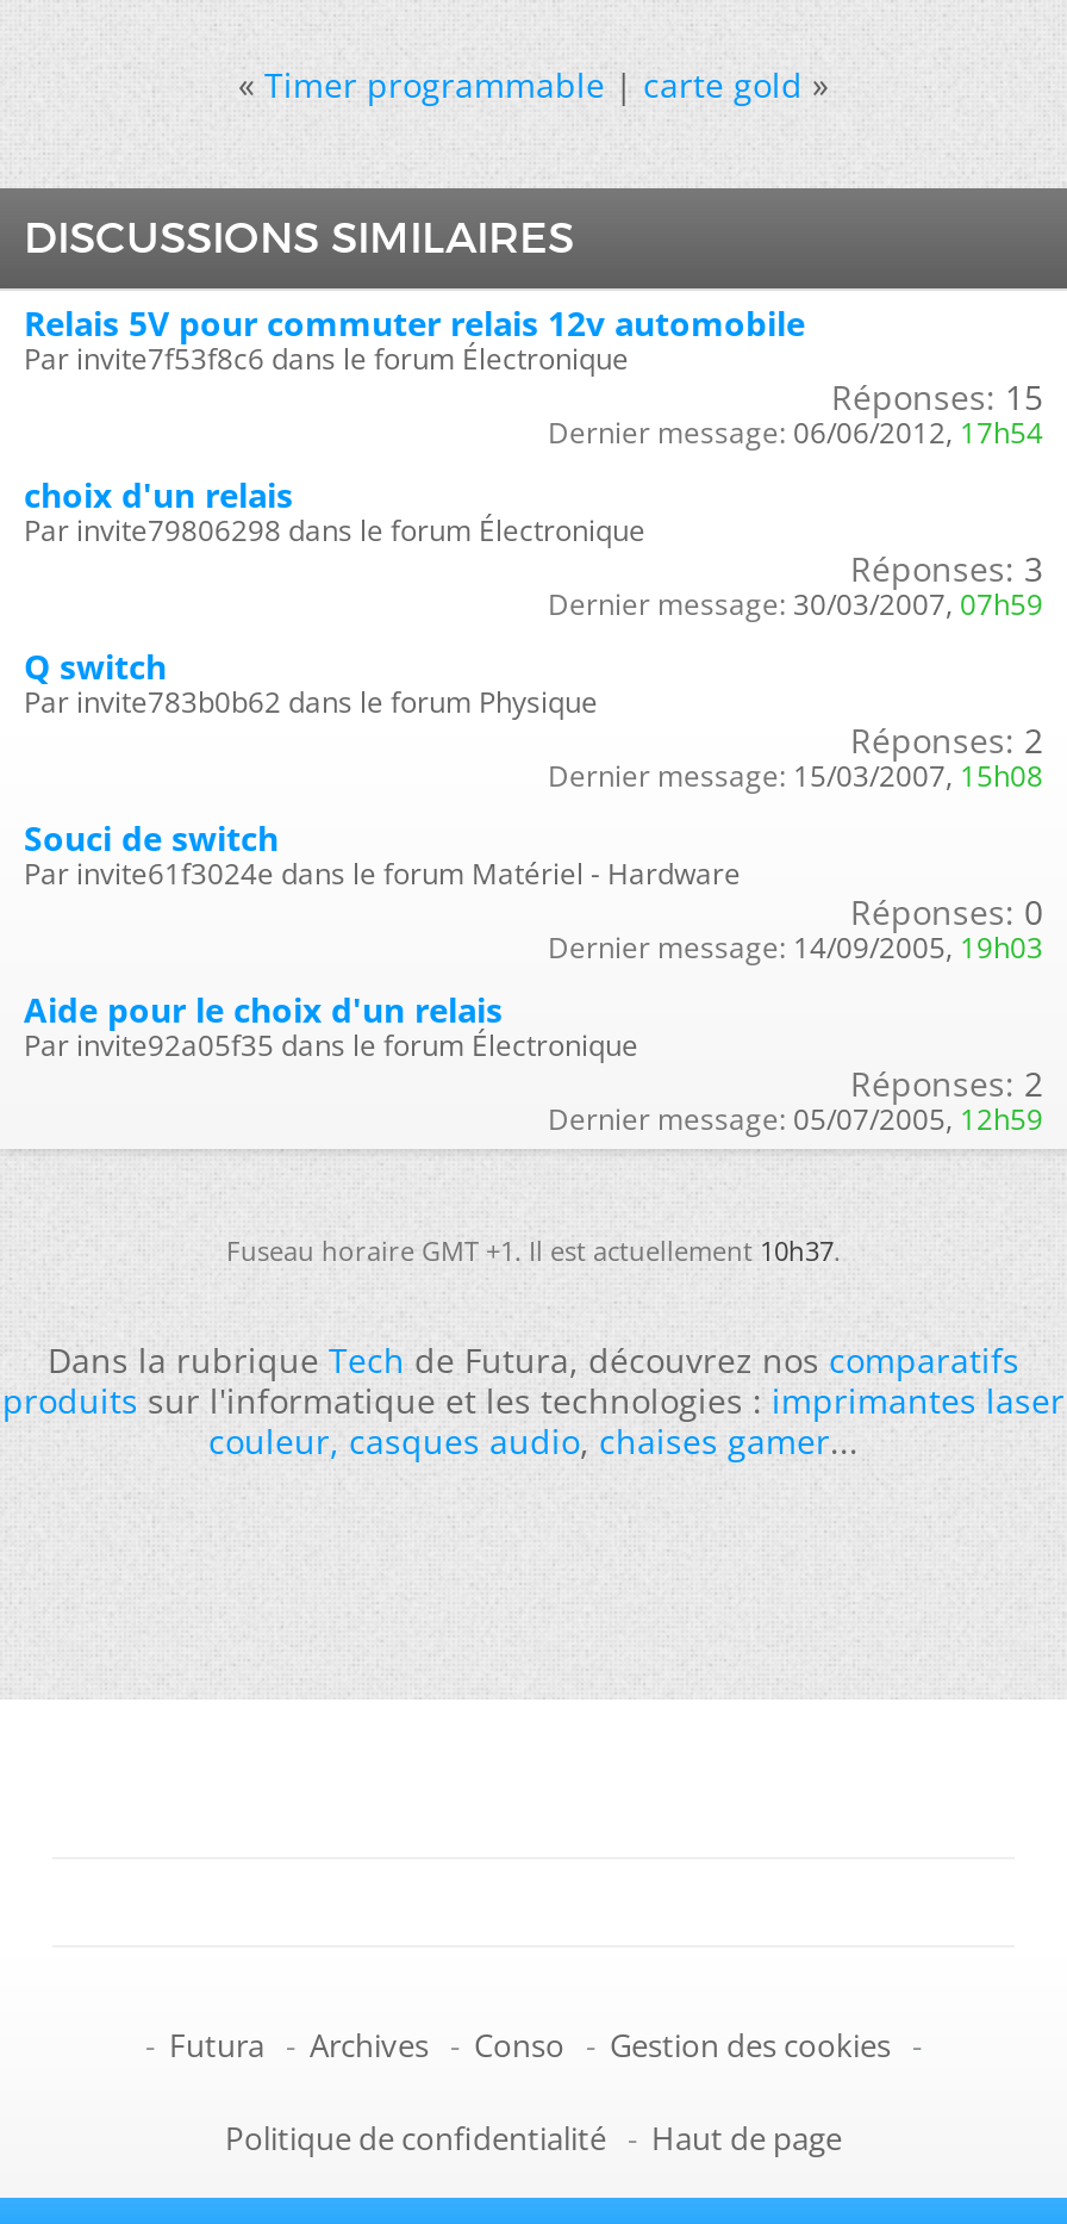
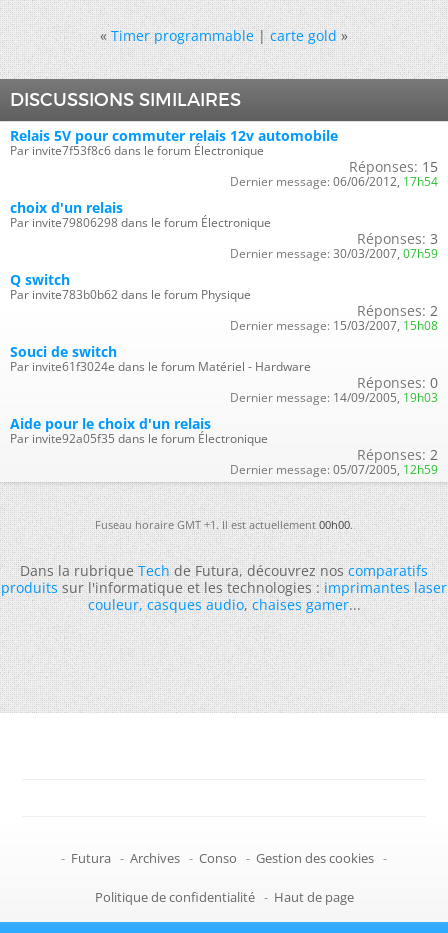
- Fuseau horaire GMT +1. Il est actuellement 10h37.
+ Fuseau horaire GMT +1. Il est actuellement 00h00.
